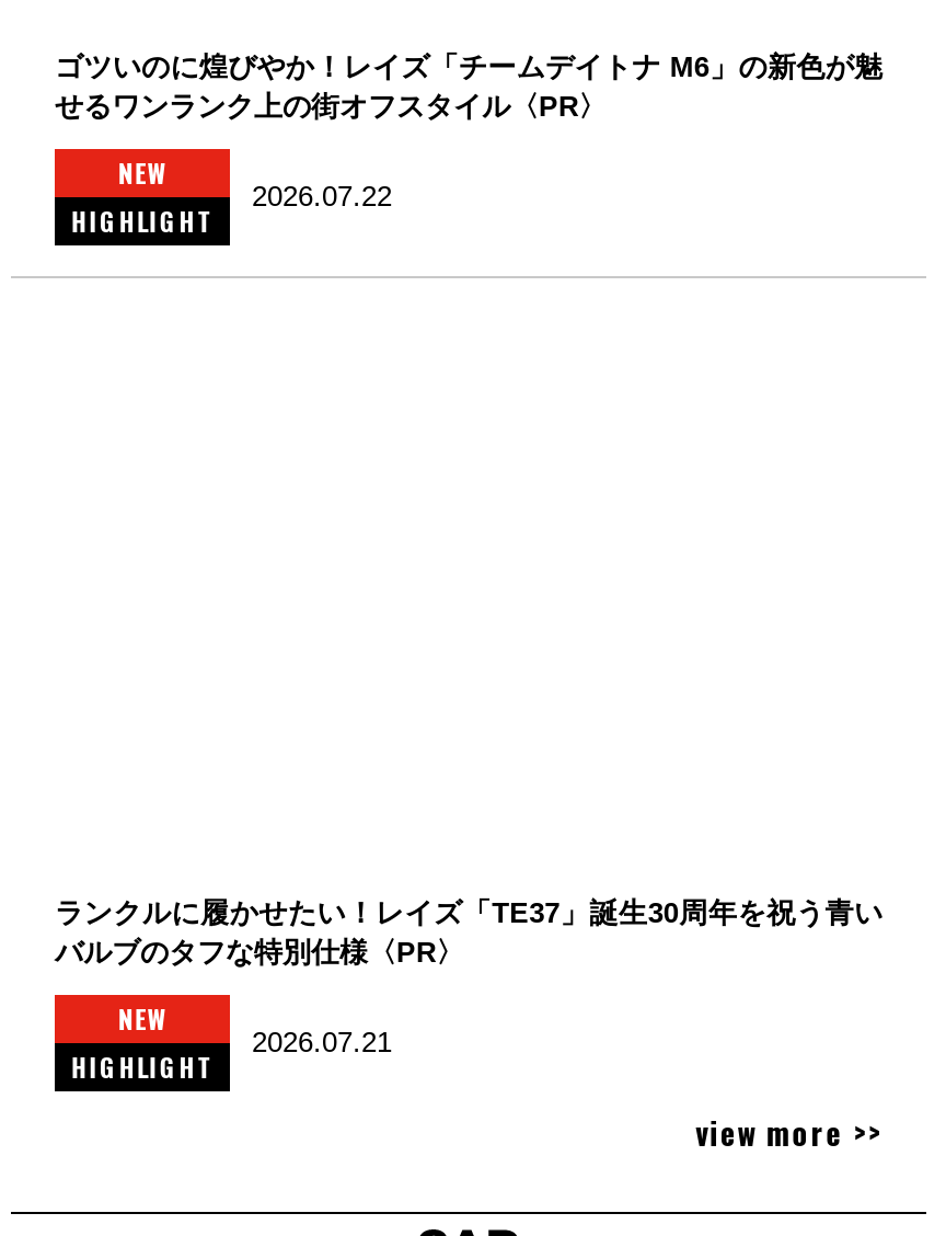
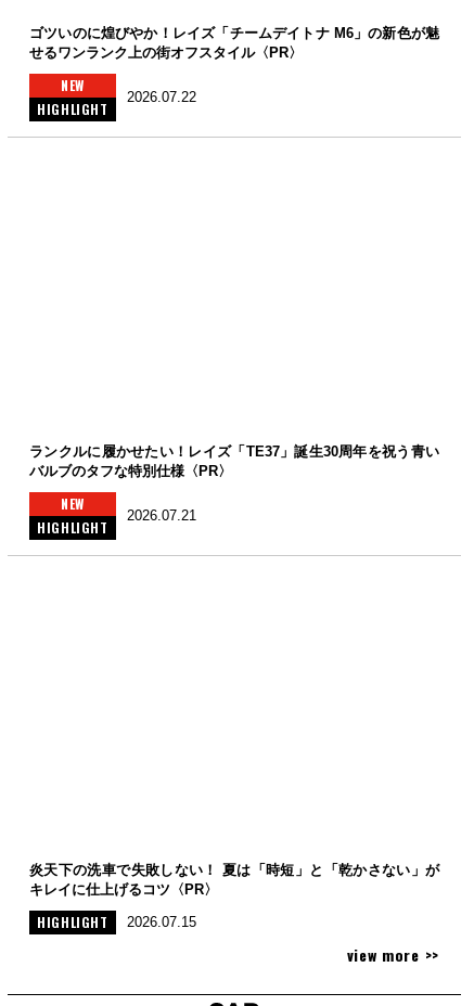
+ 炎天下の洗車で失敗しない！ 夏は「時短」と「乾かさない」が
+ キレイに仕上げるコツ〈PR〉
+ HIGHLIGHT
+ 2026.07.15
